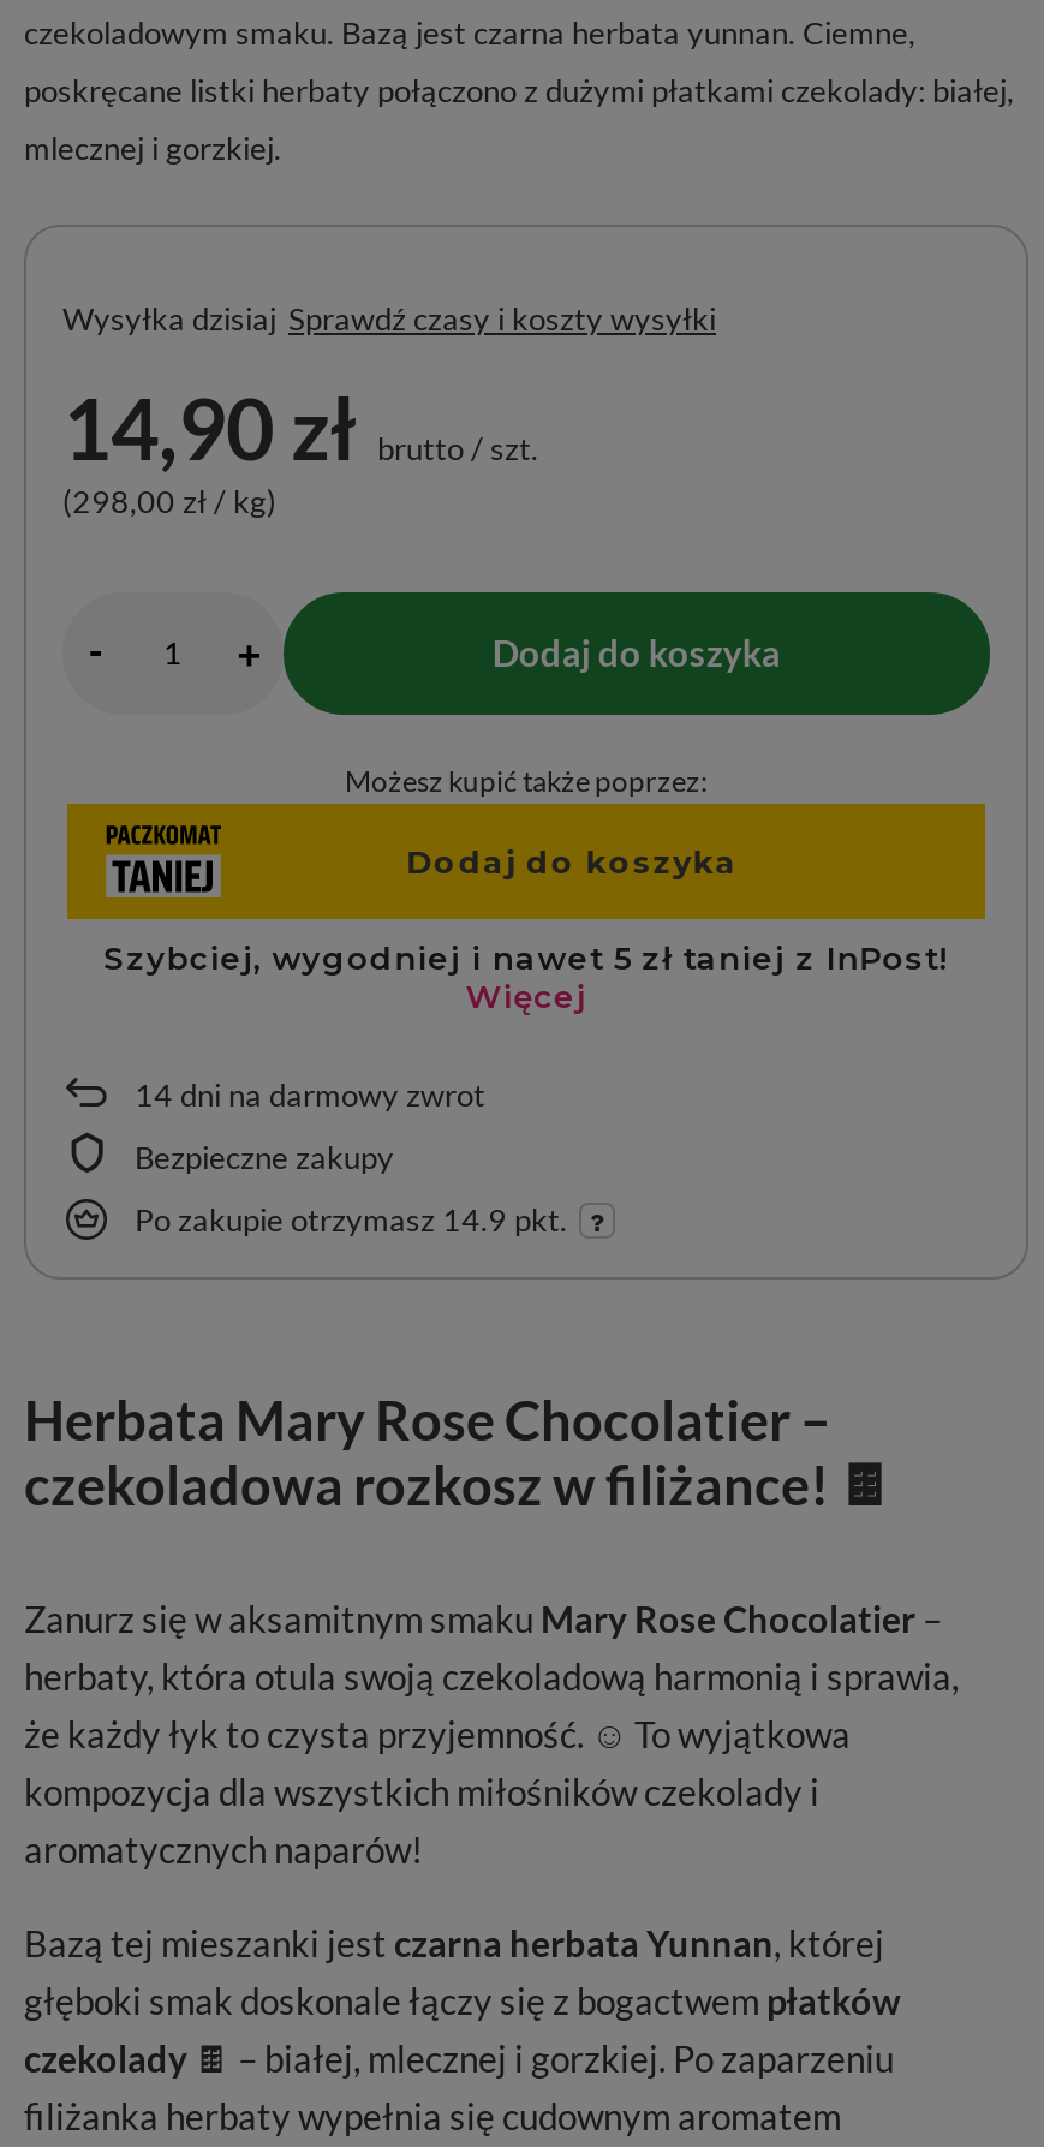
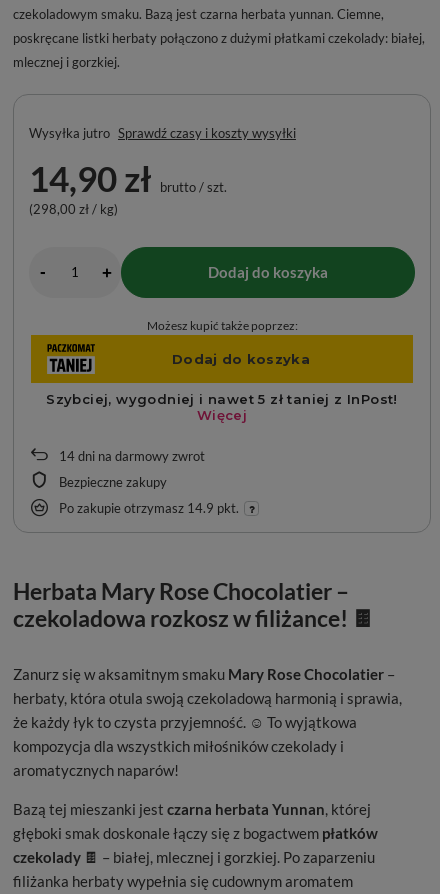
- Wysyłka dzisiaj Sprawdź czasy i koszty wysyłki
+ Wysyłka jutro Sprawdź czasy i koszty wysyłki
